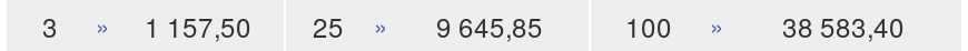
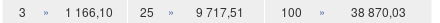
- 1 157,50
+ 1 166,10

- 9 645,85
+ 9 717,51

- 38 583,40
+ 38 870,03
